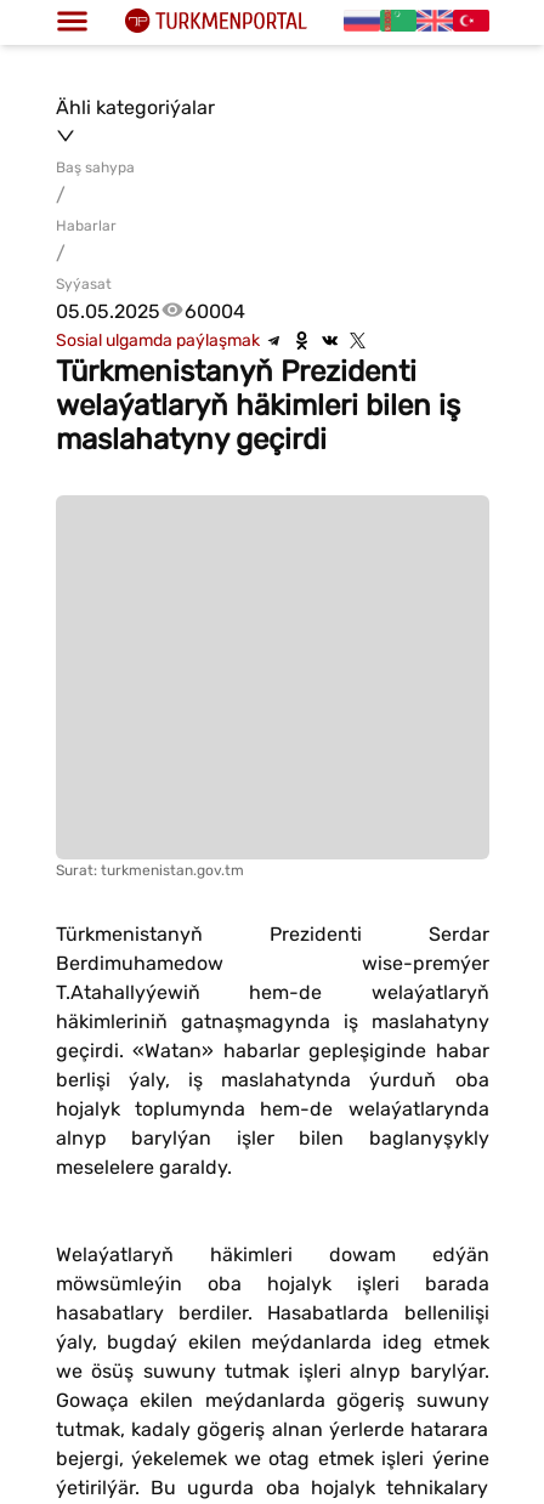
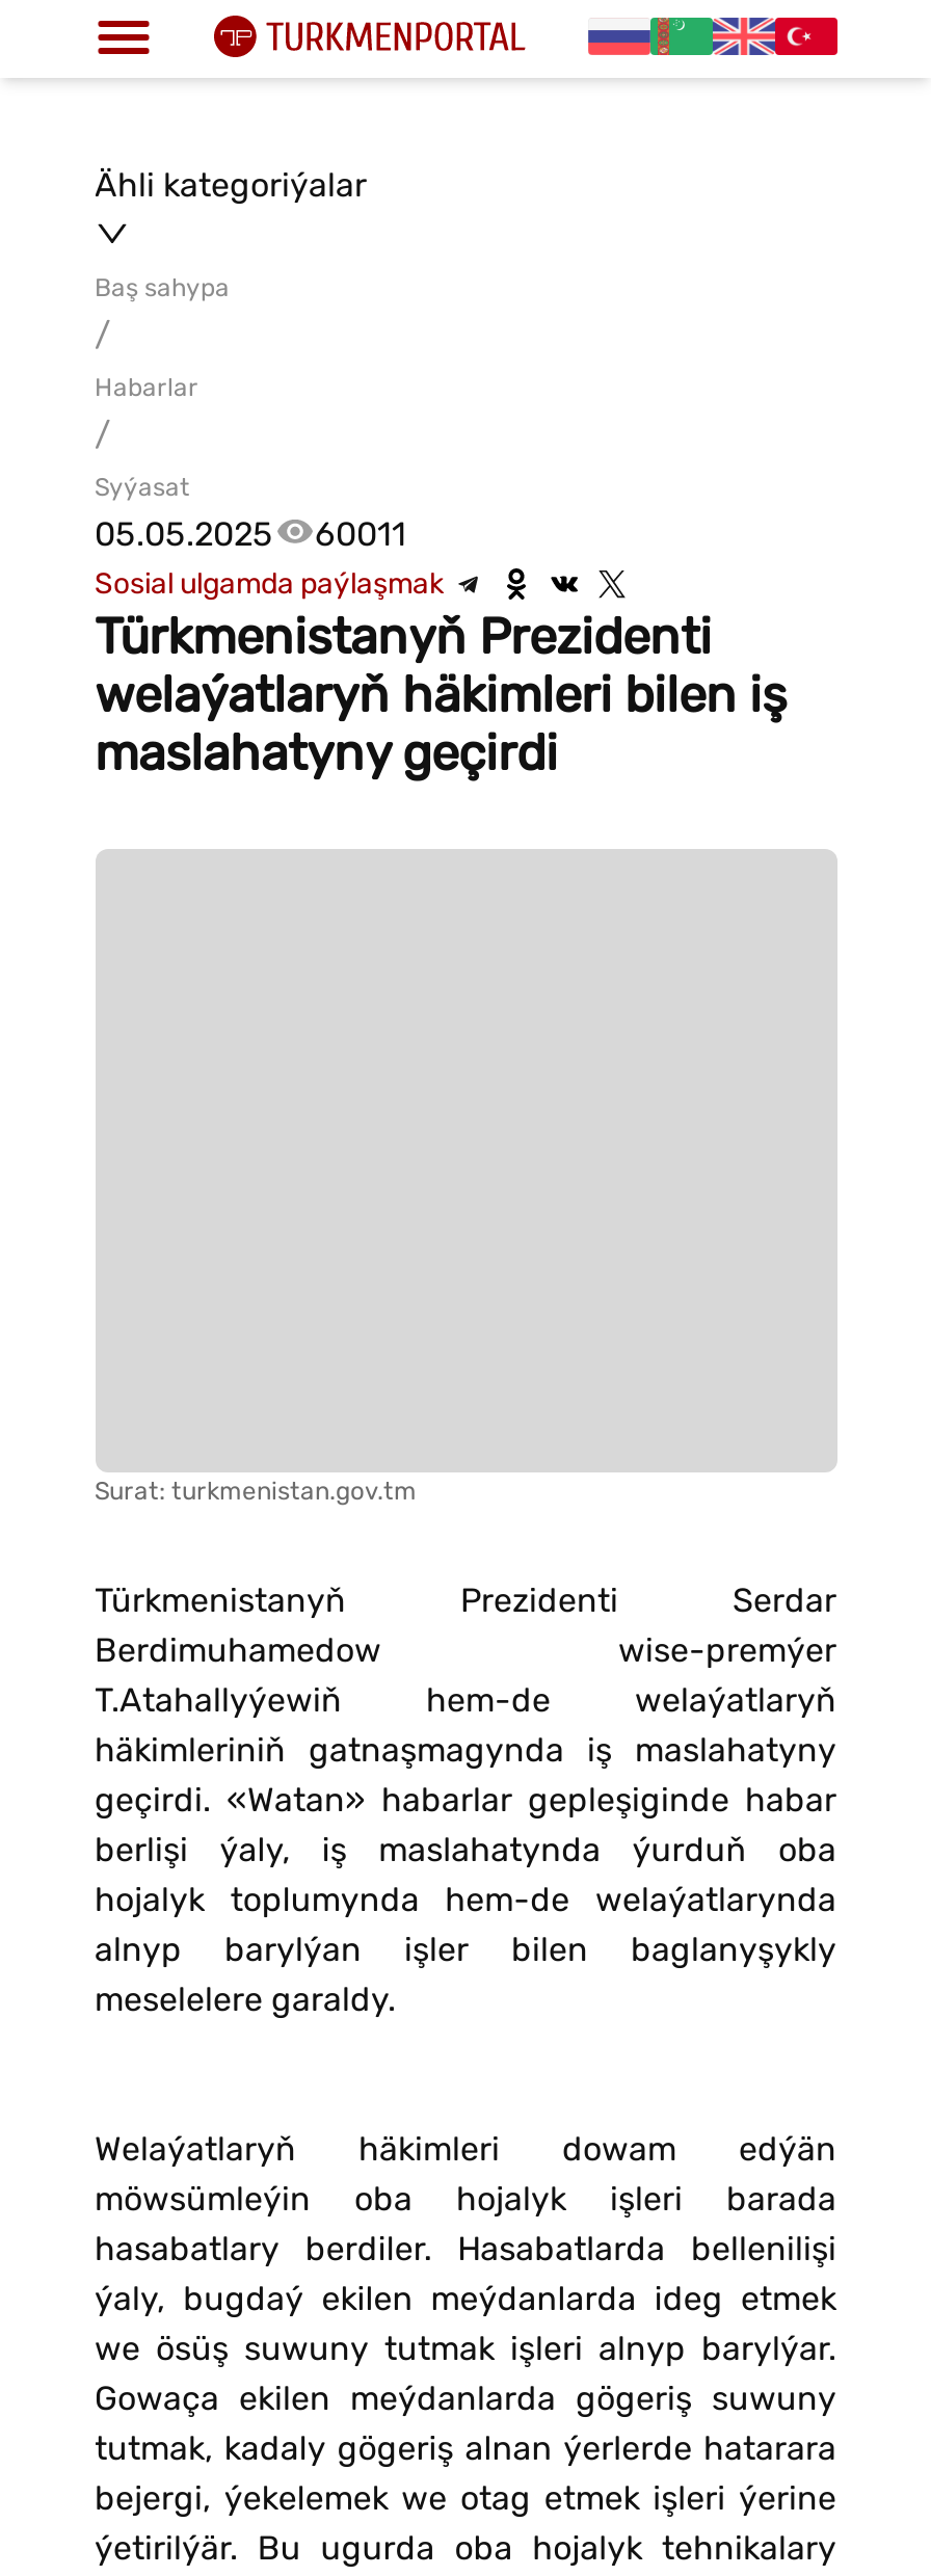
- 05.05.2025 60004
+ 05.05.2025 60011
